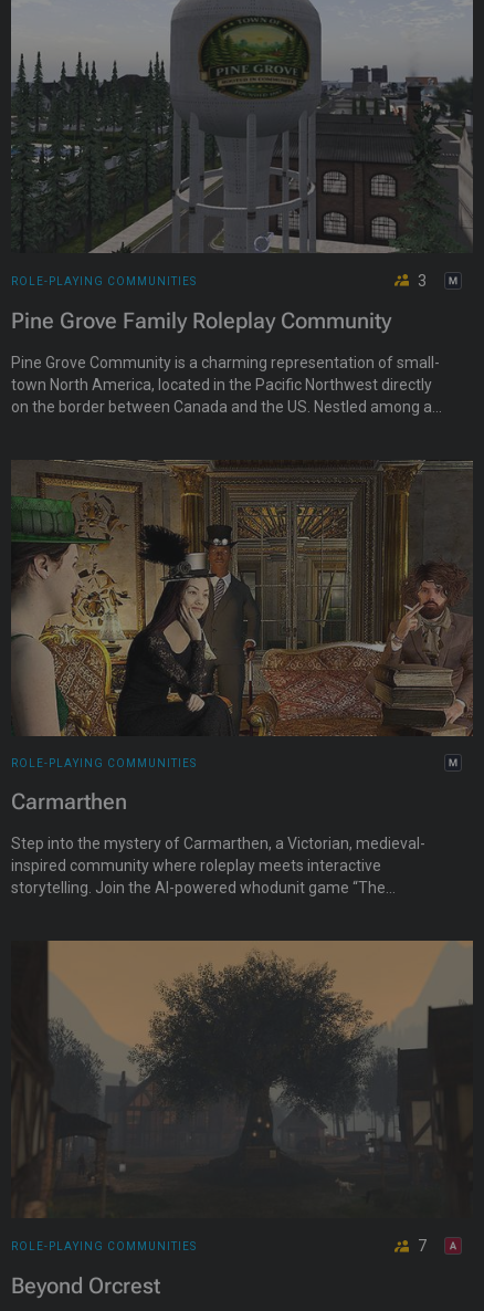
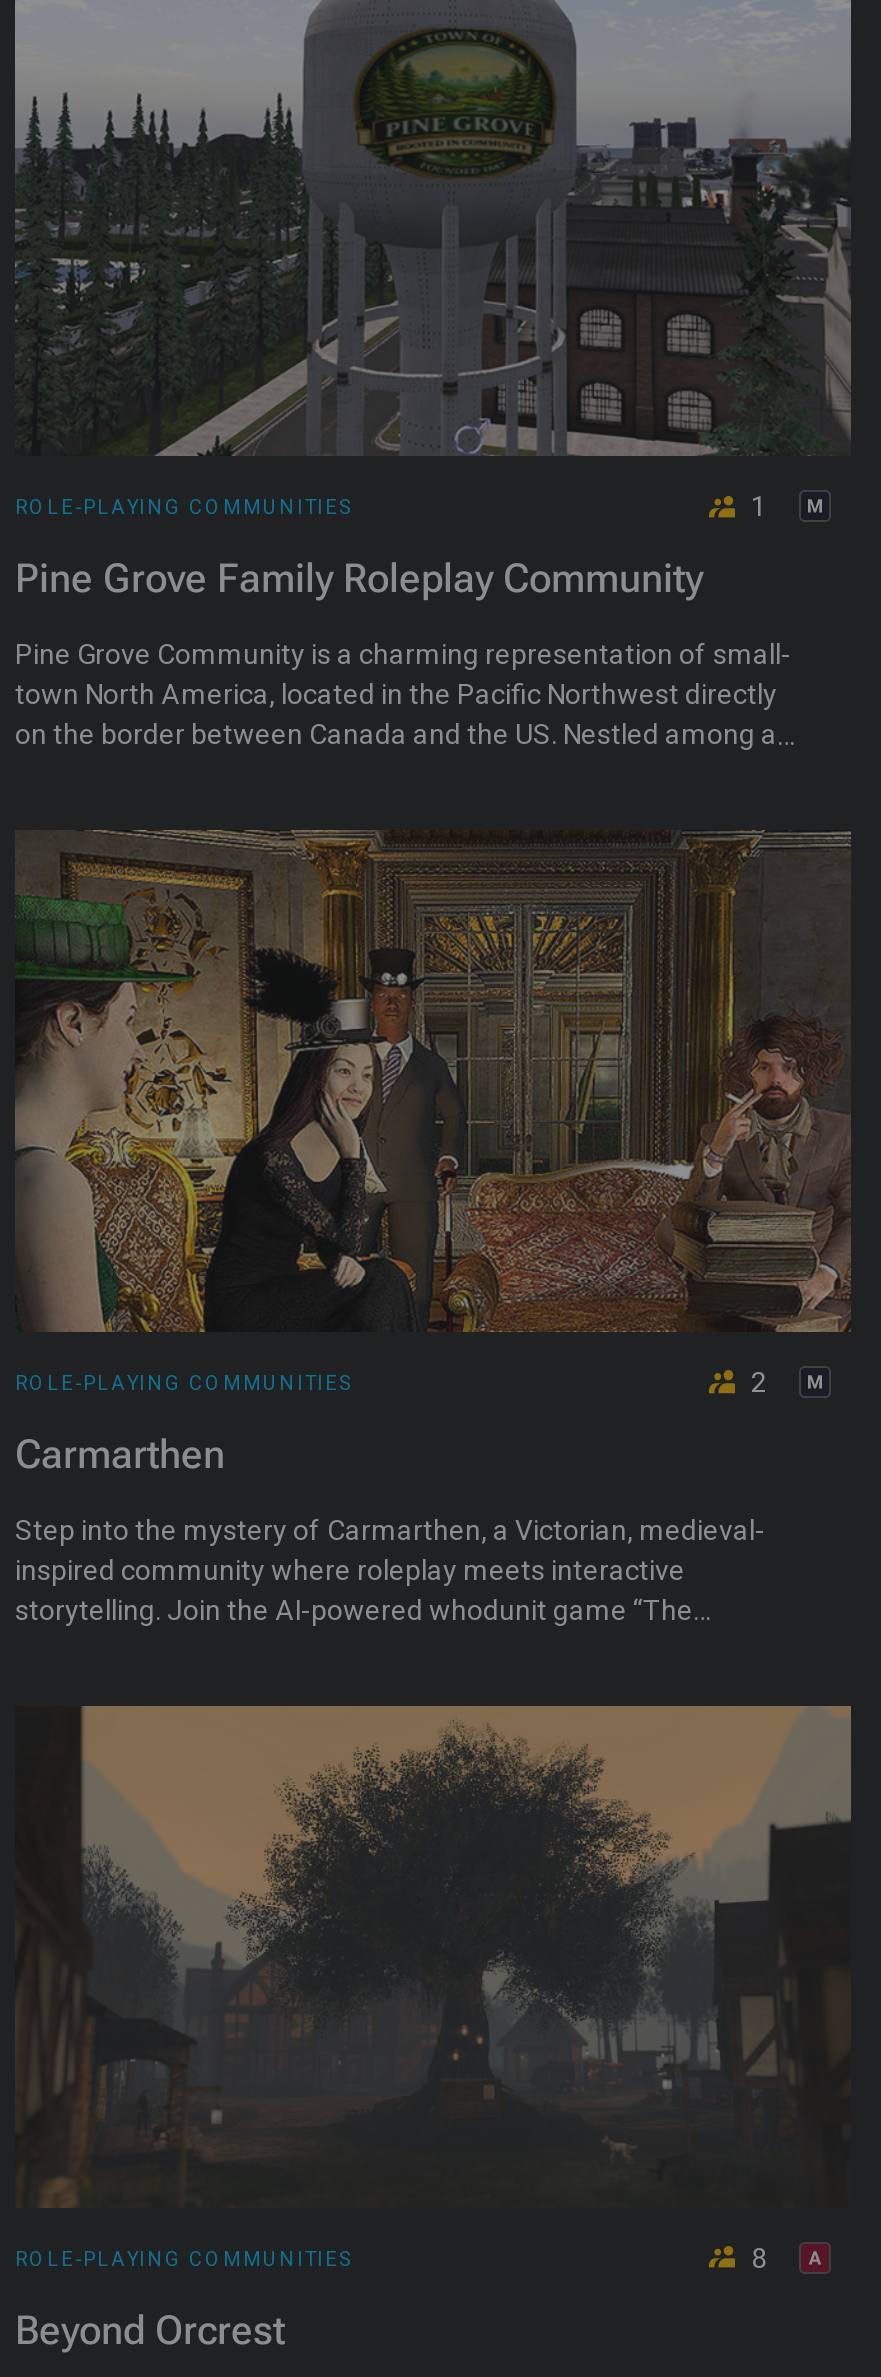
- 3
+ 1

+ 2

- 7
+ 8
